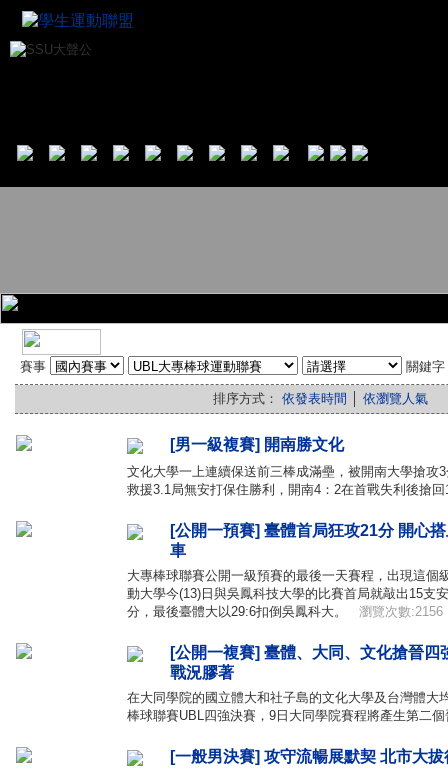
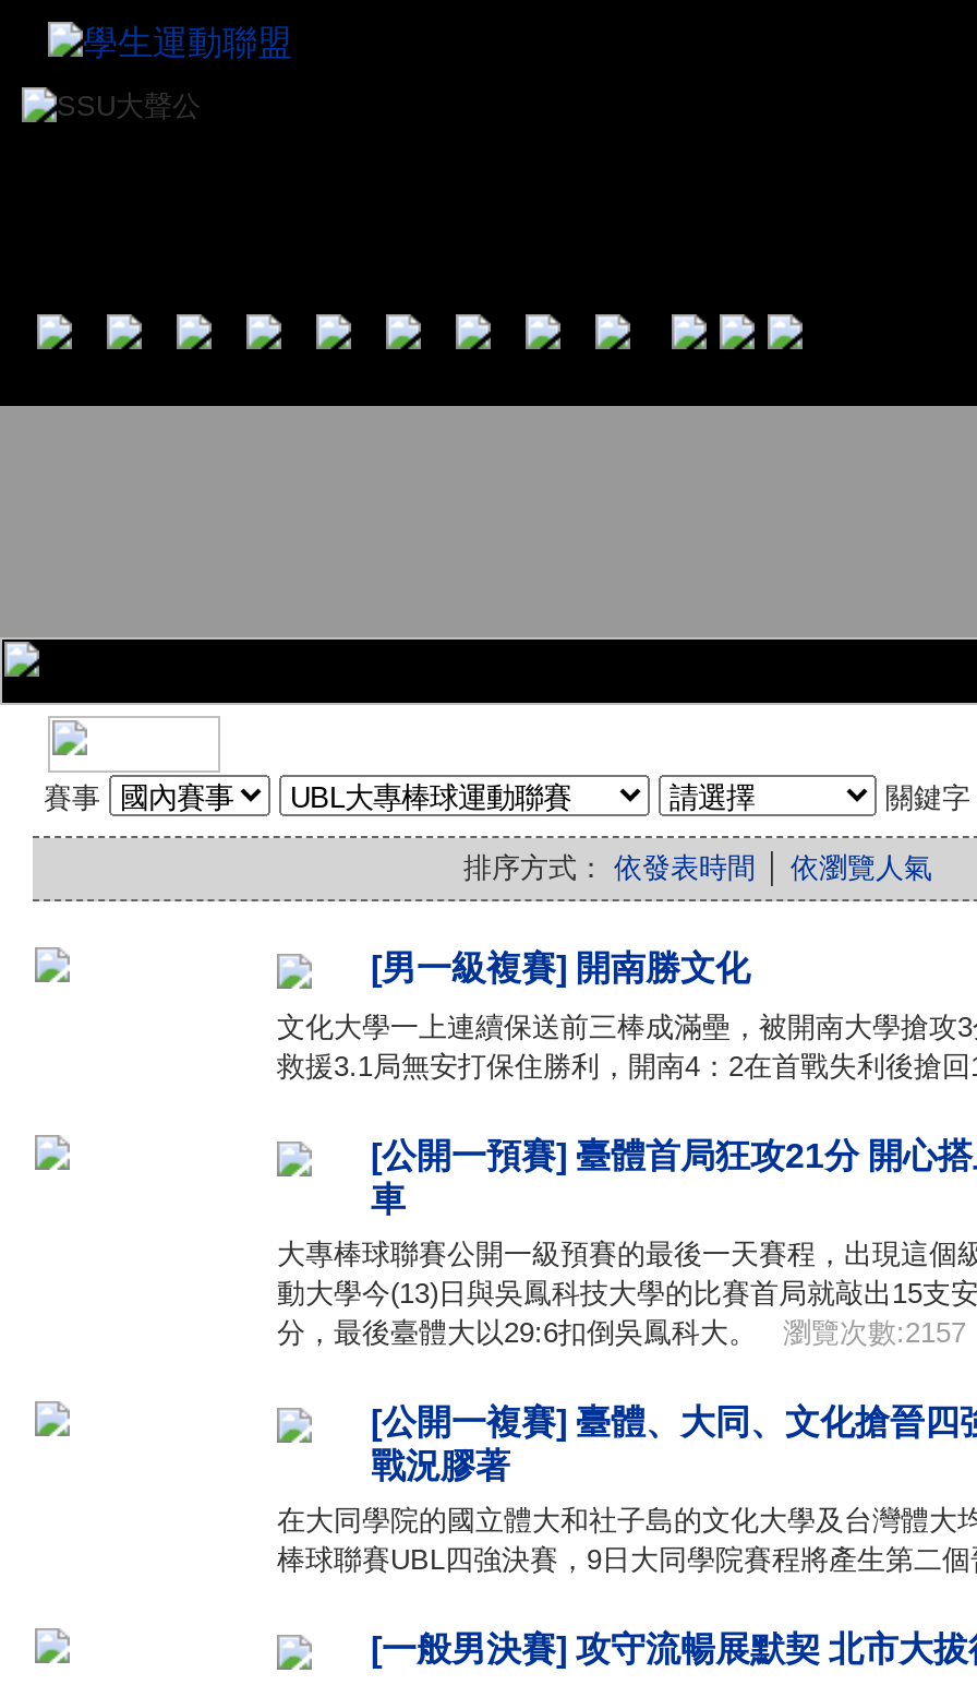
- 分，最後臺體大以29:6扣倒吳鳳科大。瀏覽次數:2156
+ 分，最後臺體大以29:6扣倒吳鳳科大。瀏覽次數:2157
